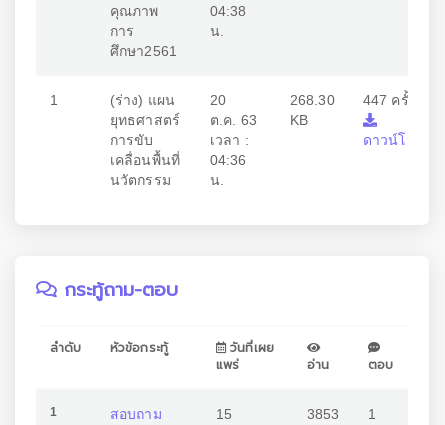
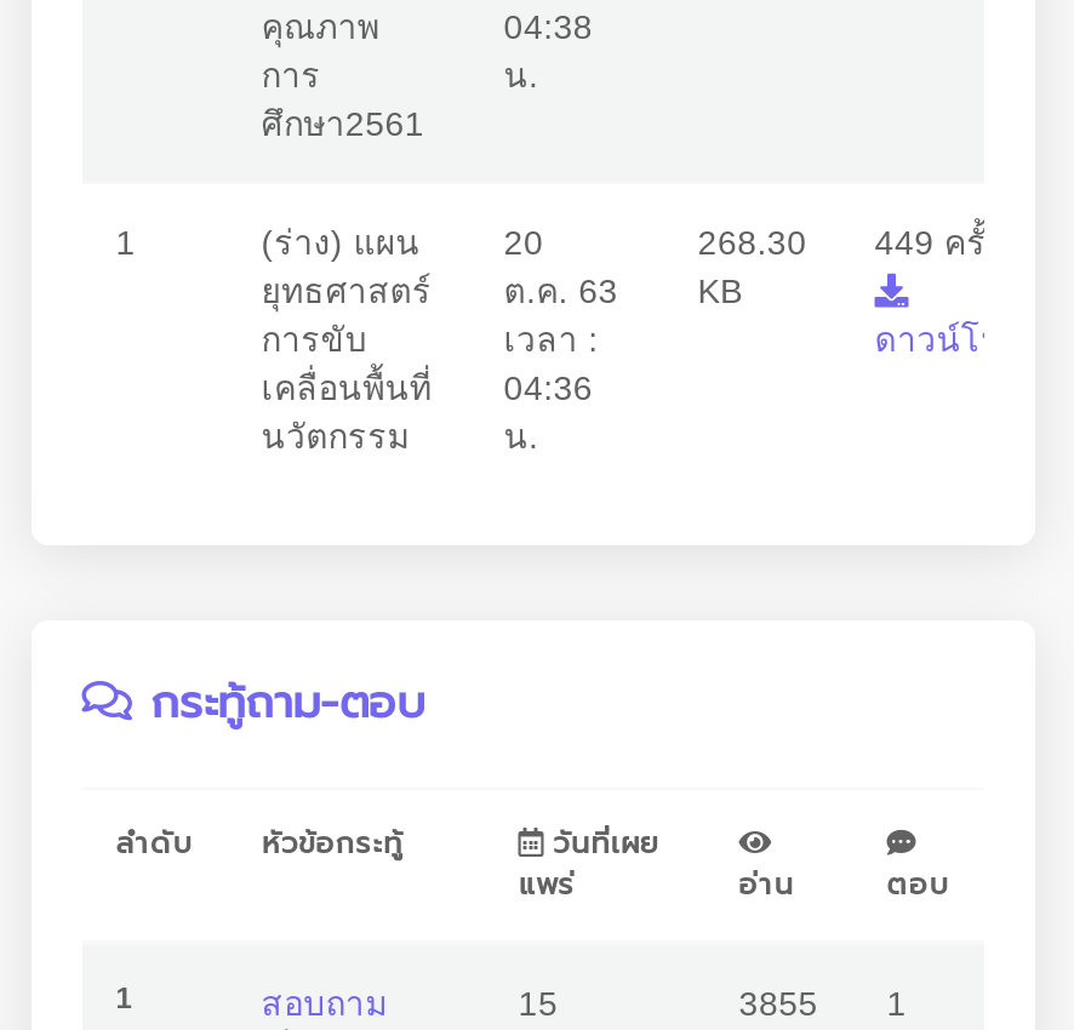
- 268.30 447 ครั้ง
+ 268.30 449 ครั้ง

- 3853 1
+ 3855 1
